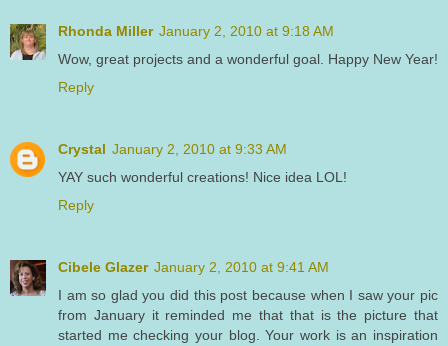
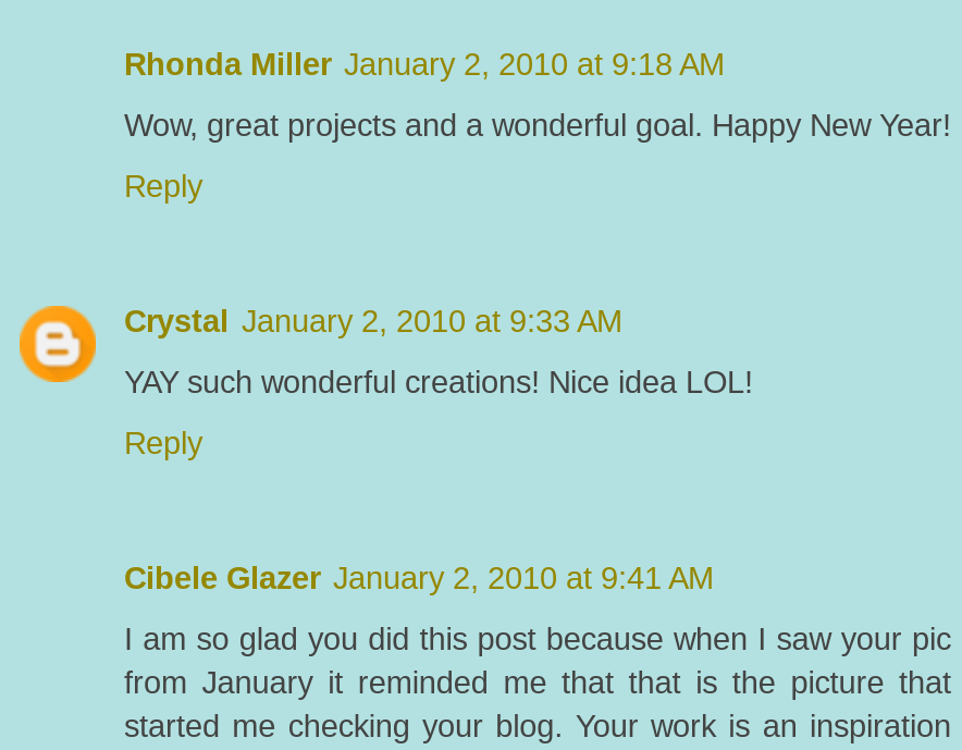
- [image]

- [image]
